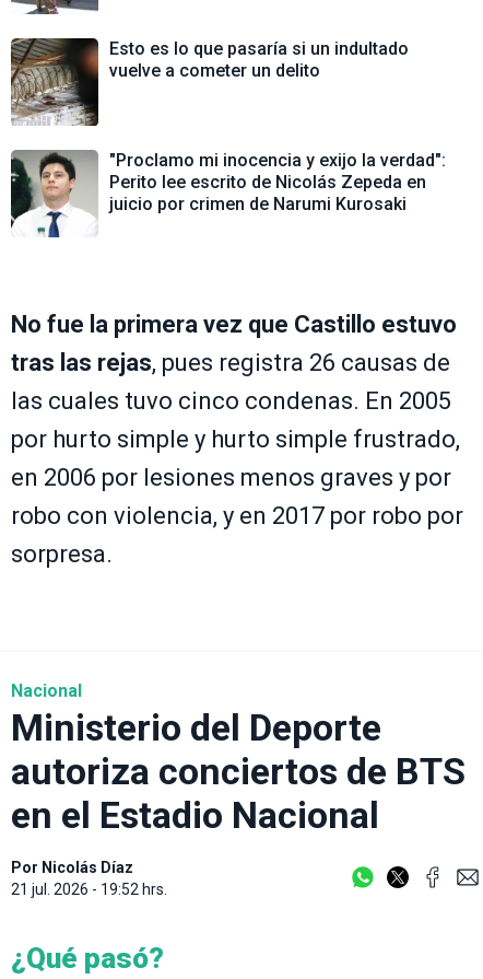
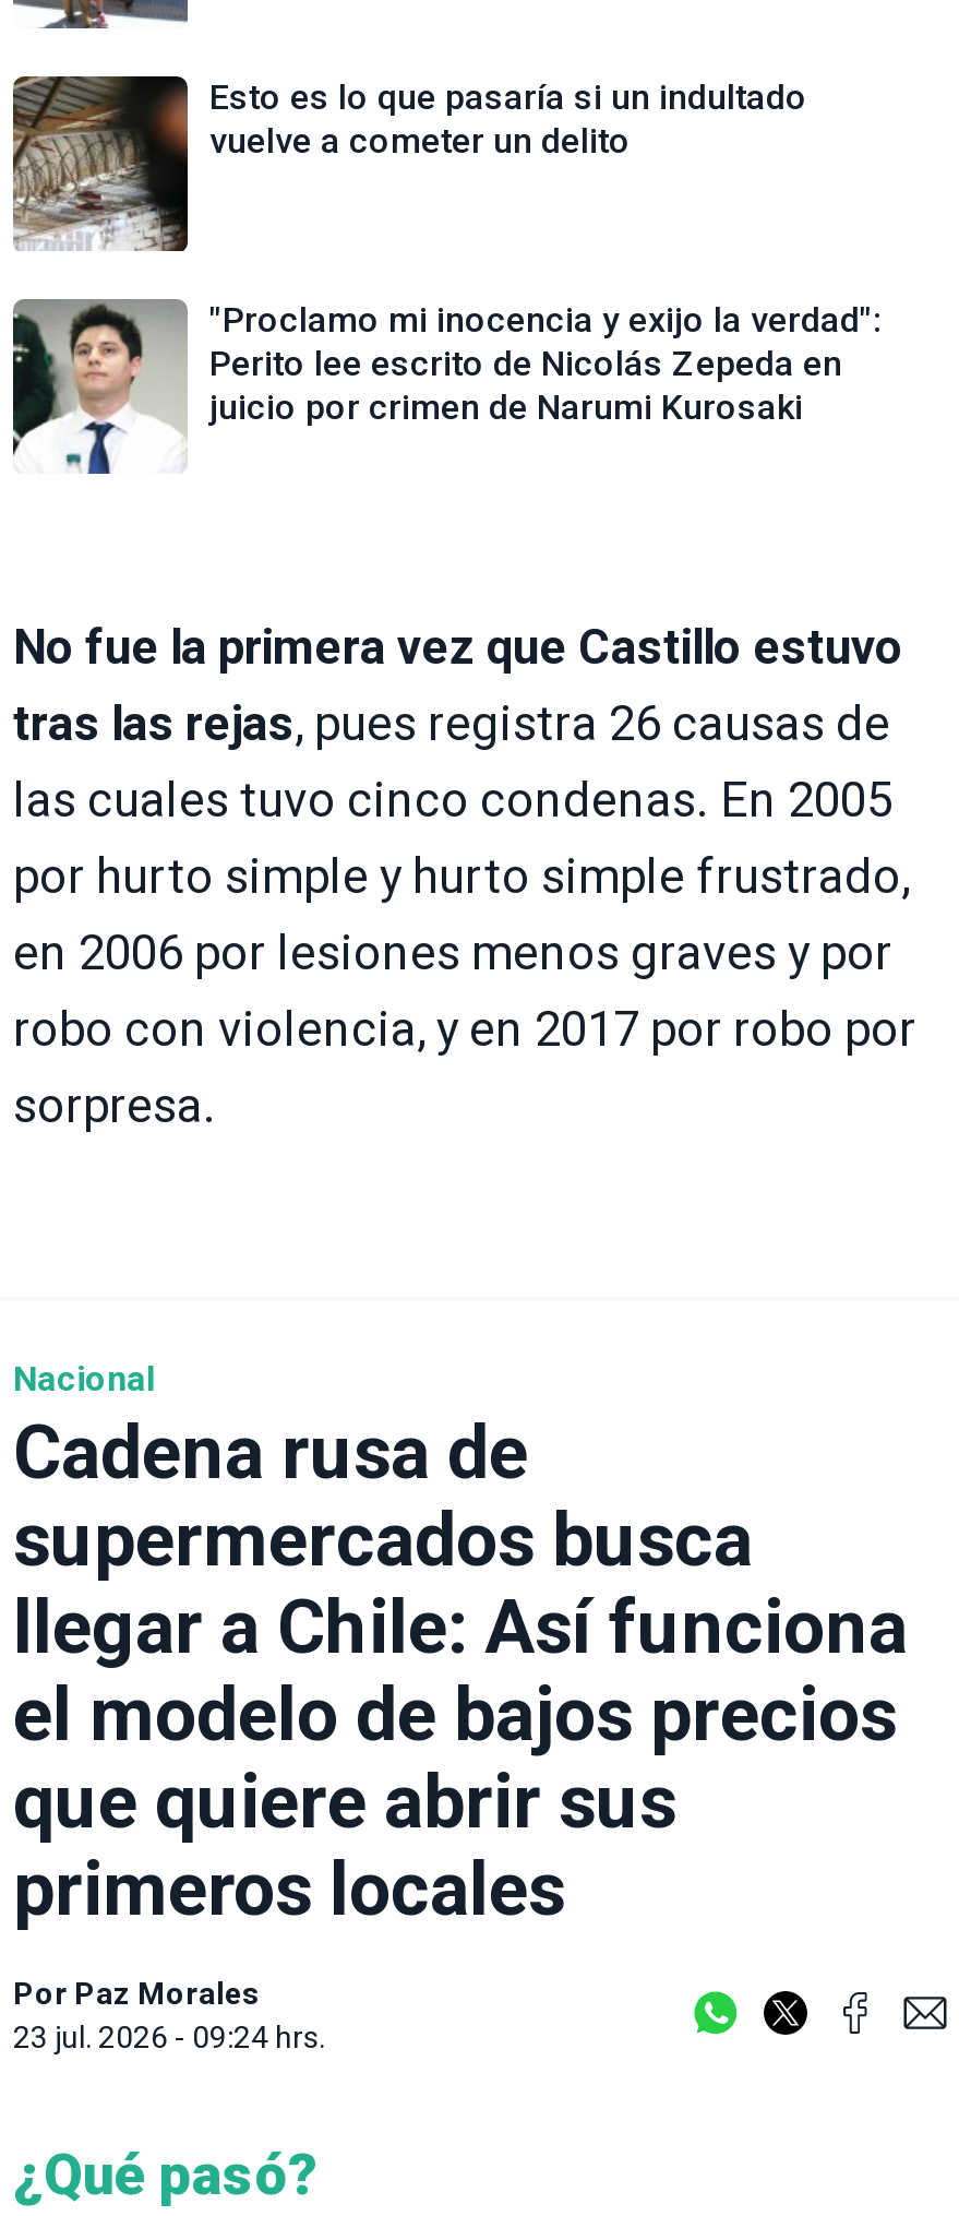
- Ministerio del Deporte
- autoriza conciertos de BTS
- en el Estadio Nacional
+ Cadena rusa de
+ supermercados busca
+ llegar a Chile: Así funciona
+ el modelo de bajos precios
+ que quiere abrir sus
+ primeros locales

- Por Nicolás Díaz
- 21 jul. 2026 - 19:52 hrs.
+ Por Paz Morales
+ 23 jul. 2026 - 09:24 hrs.
